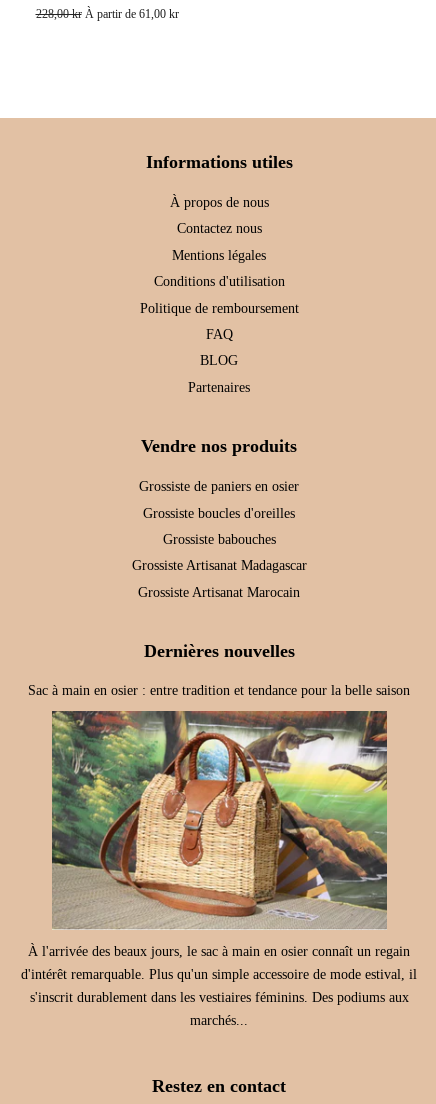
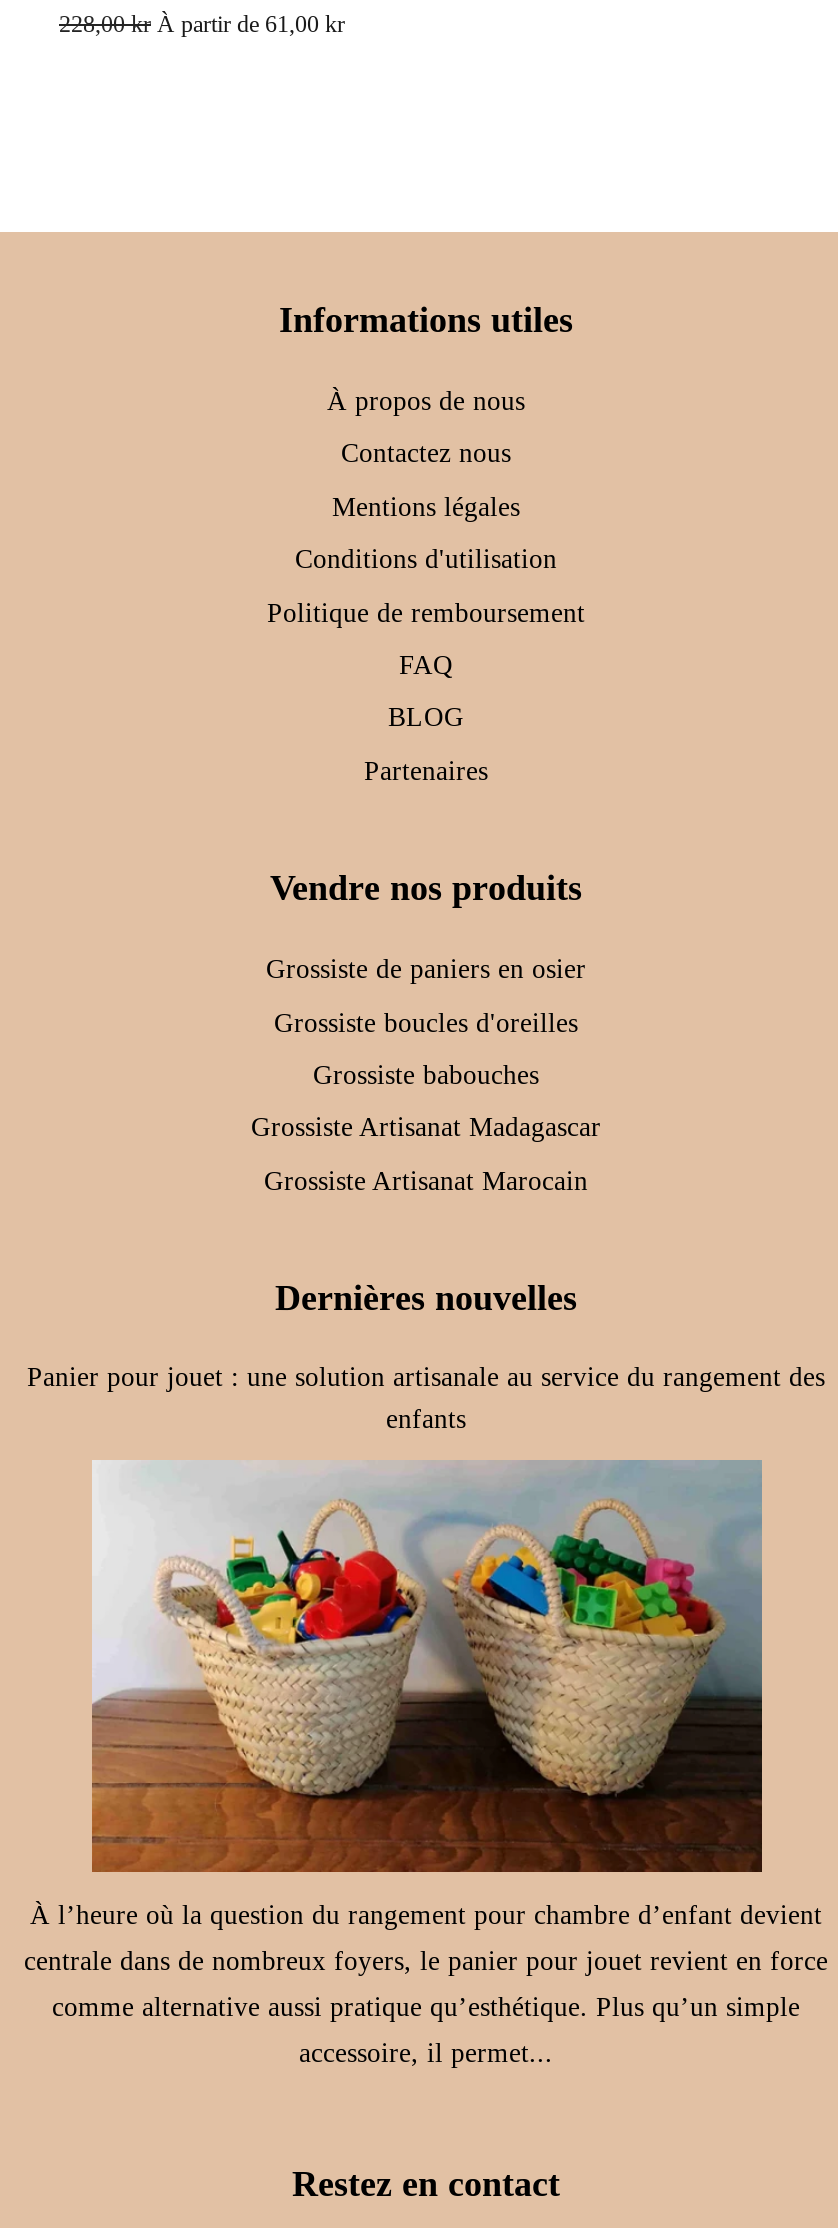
- Sac à main en osier : entre tradition et tendance pour la belle saison
+ Panier pour jouet : une solution artisanale au service du rangement des
+ enfants

- [image]
- À l'arrivée des beaux jours, le sac à main en osier connaît un regain
+ [image]
+ À l’heure où la question du rangement pour chambre d’enfant devient

- d'intérêt remarquable. Plus qu'un simple accessoire de mode estival, il
+ centrale dans de nombreux foyers, le panier pour jouet revient en force

- s'inscrit durablement dans les vestiaires féminins. Des podiums aux
+ comme alternative aussi pratique qu’esthétique. Plus qu’un simple

- marchés...
+ accessoire, il permet...
